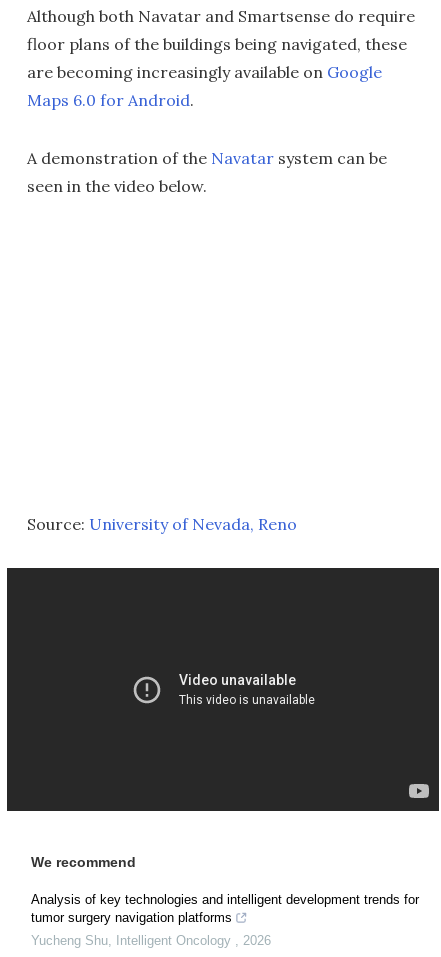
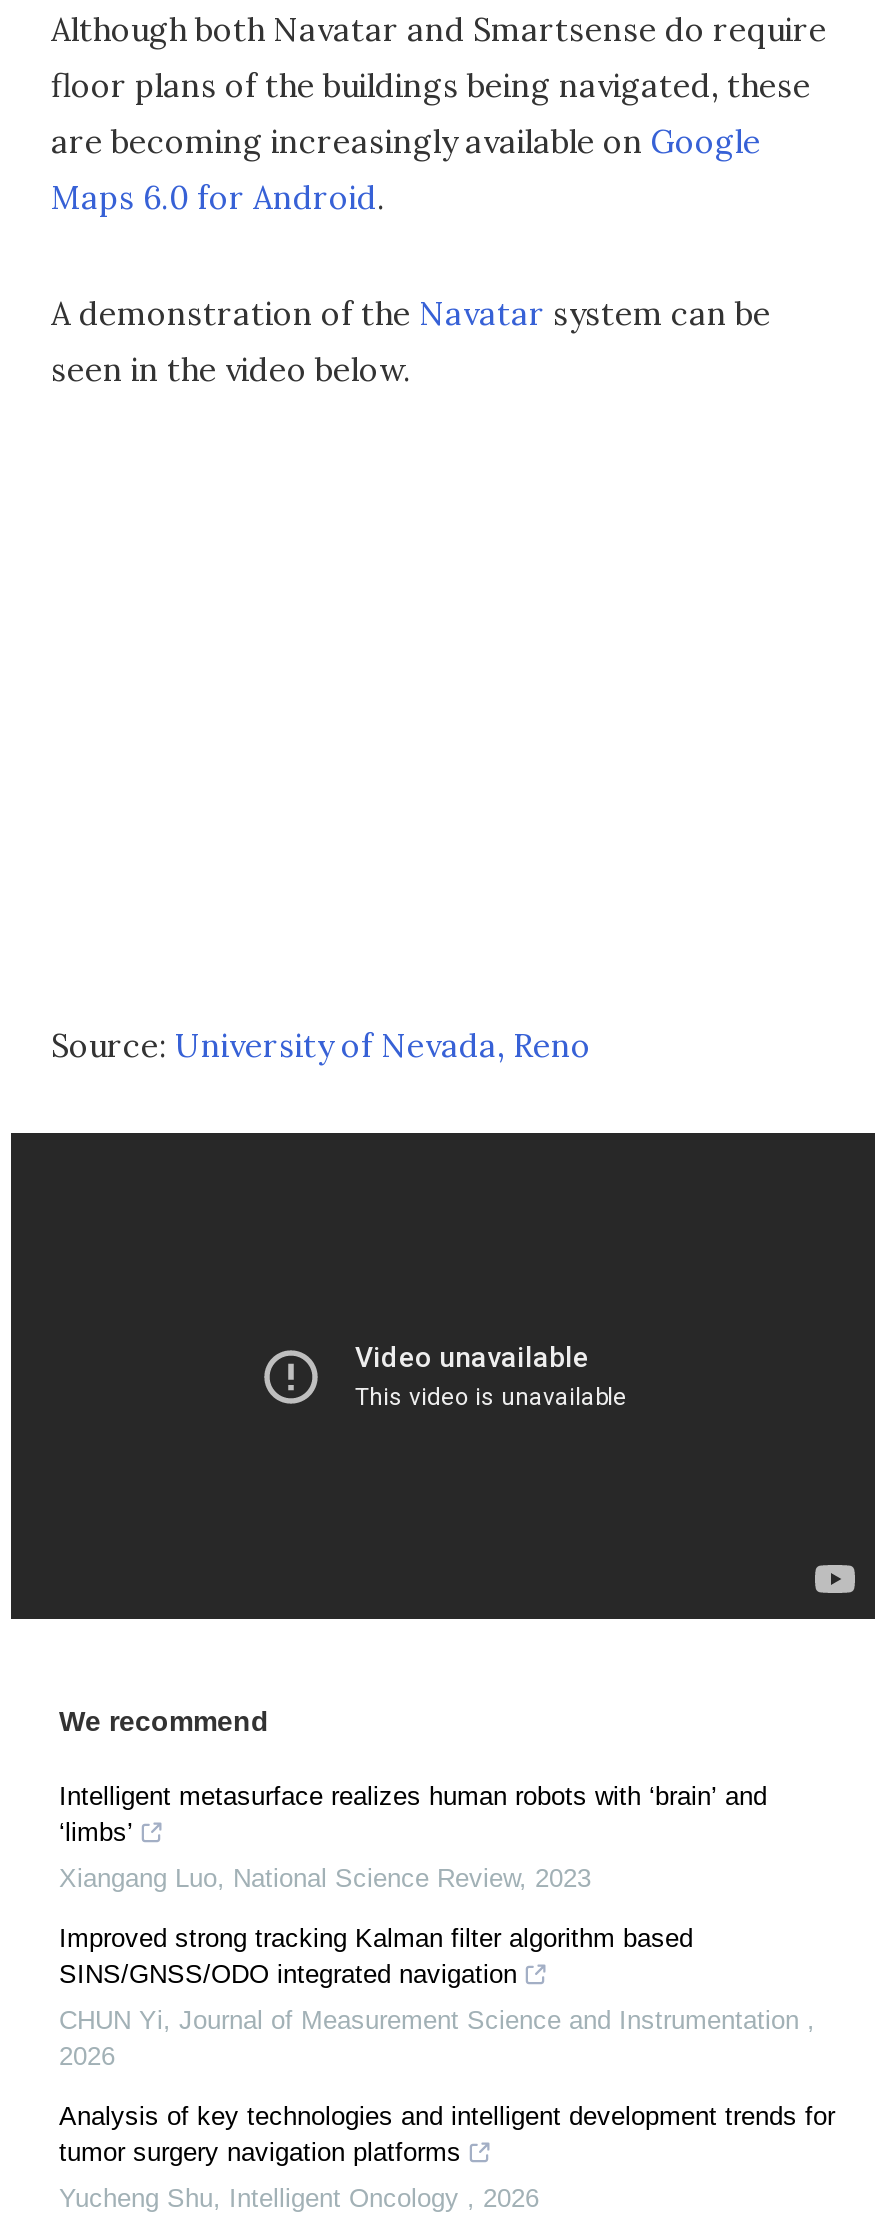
+ Intelligent metasurface realizes human robots with ‘brain’ and
+ ‘limbs’
+ Xiangang Luo, National Science Review, 2023
+ Improved strong tracking Kalman filter algorithm based
+ SINS/GNSS/ODO integrated navigation
+ CHUN Yi, Journal of Measurement Science and Instrumentation,
+ 2026
